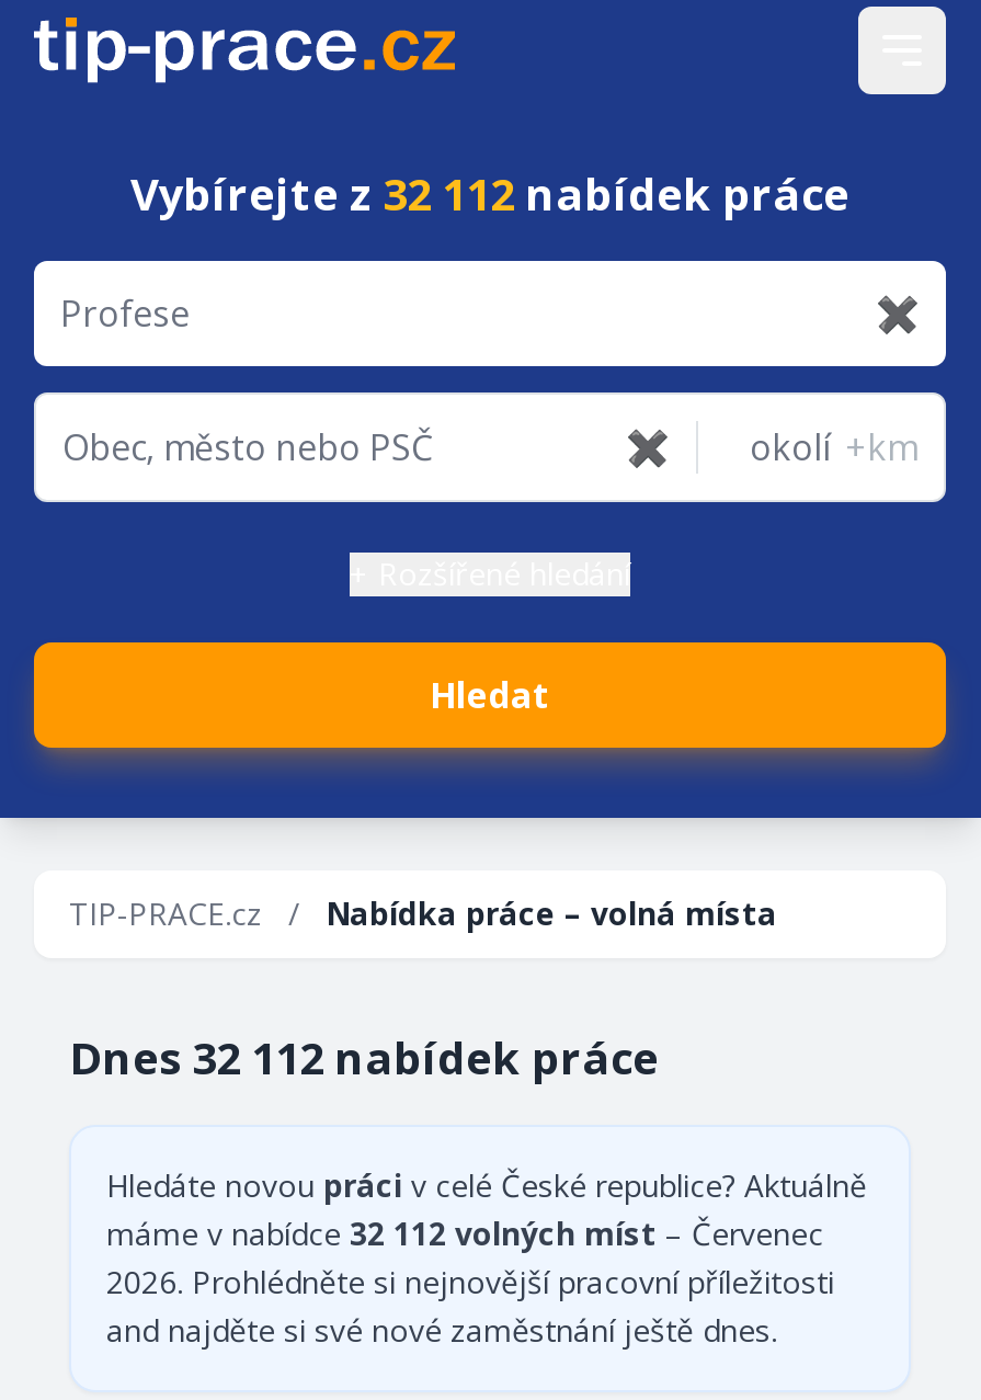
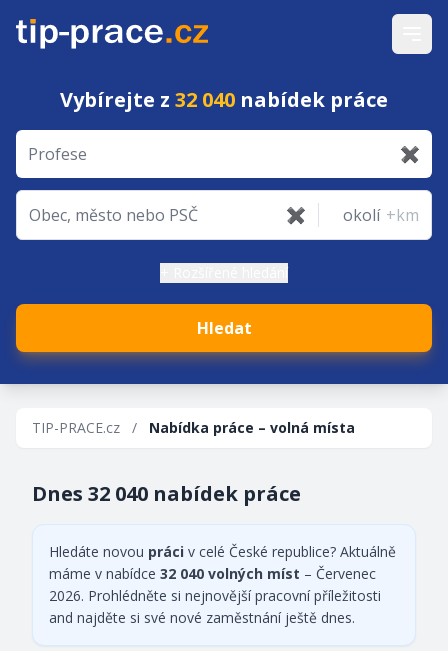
- Vybírejte z 32 112 nabídek práce
+ Vybírejte z 32 040 nabídek práce

- Dnes 32 112 nabídek práce
+ Dnes 32 040 nabídek práce

- máme v nabídce 32 112 volných míst – Červenec
+ máme v nabídce 32 040 volných míst – Červenec
